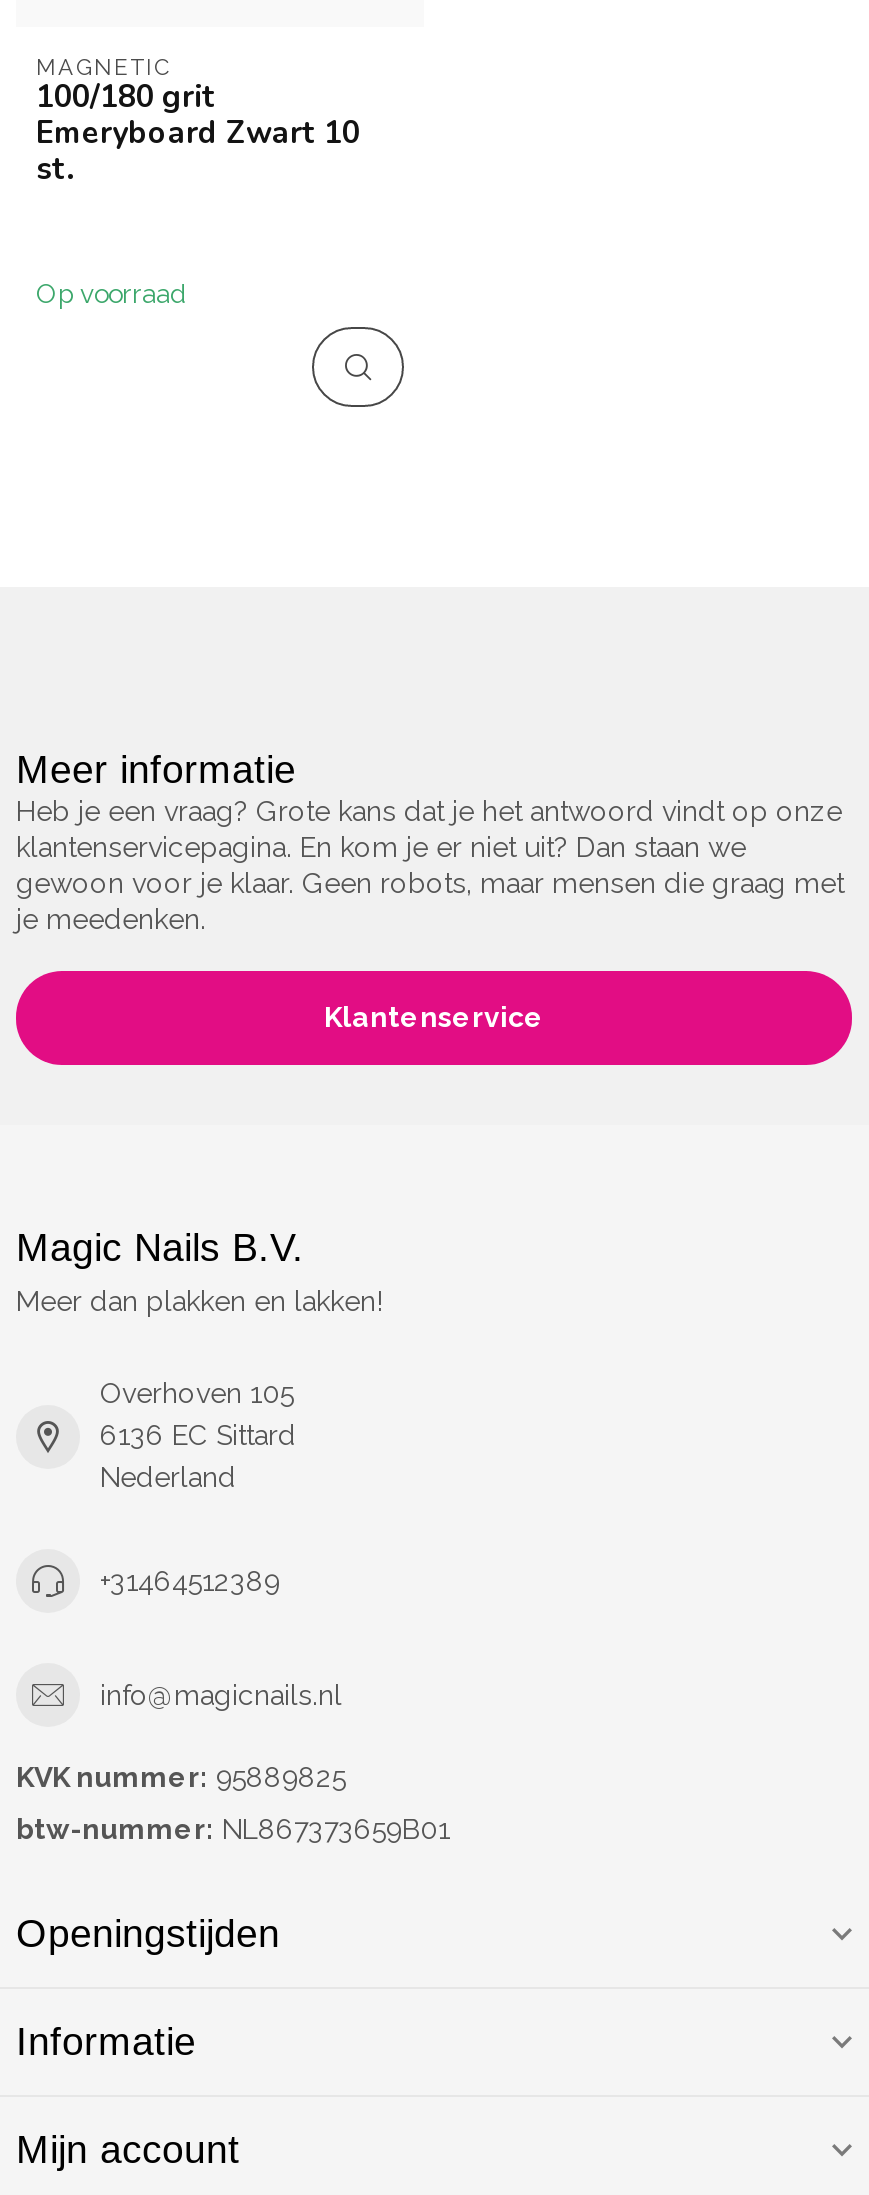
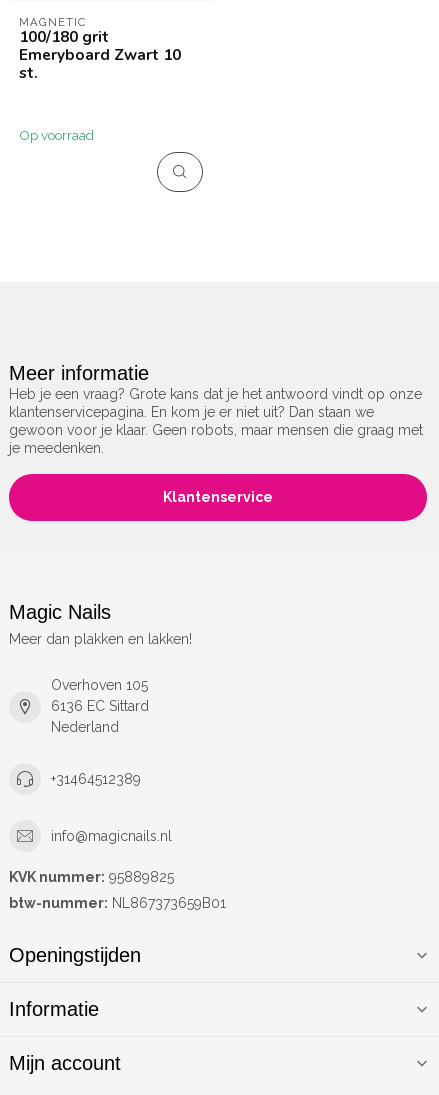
- Magic Nails B.V.
+ Magic Nails
